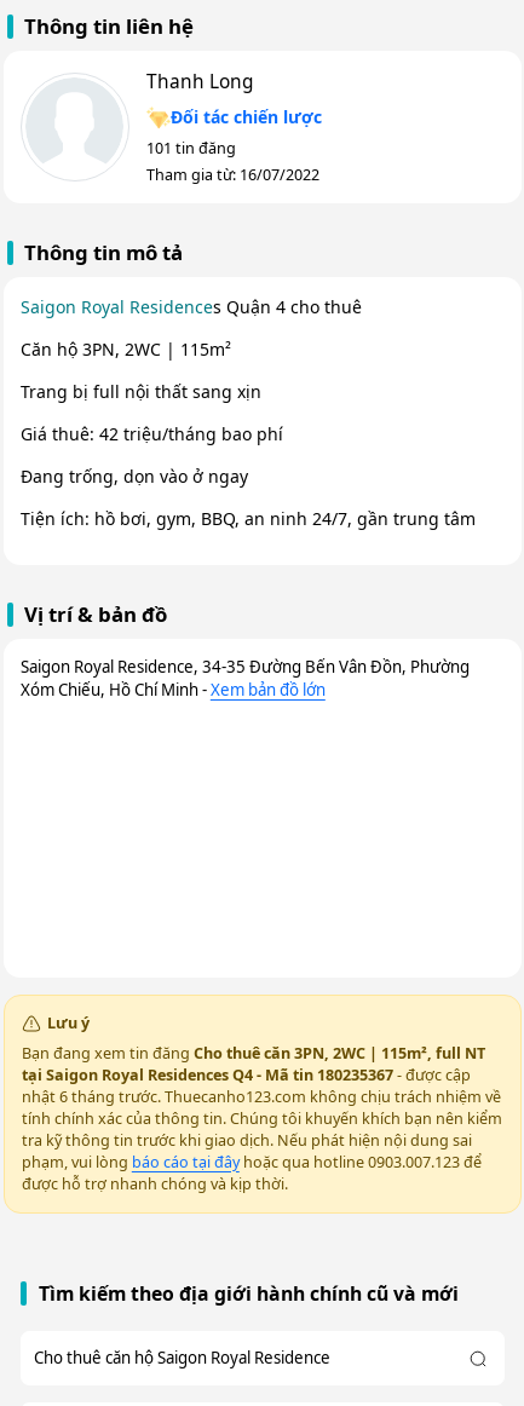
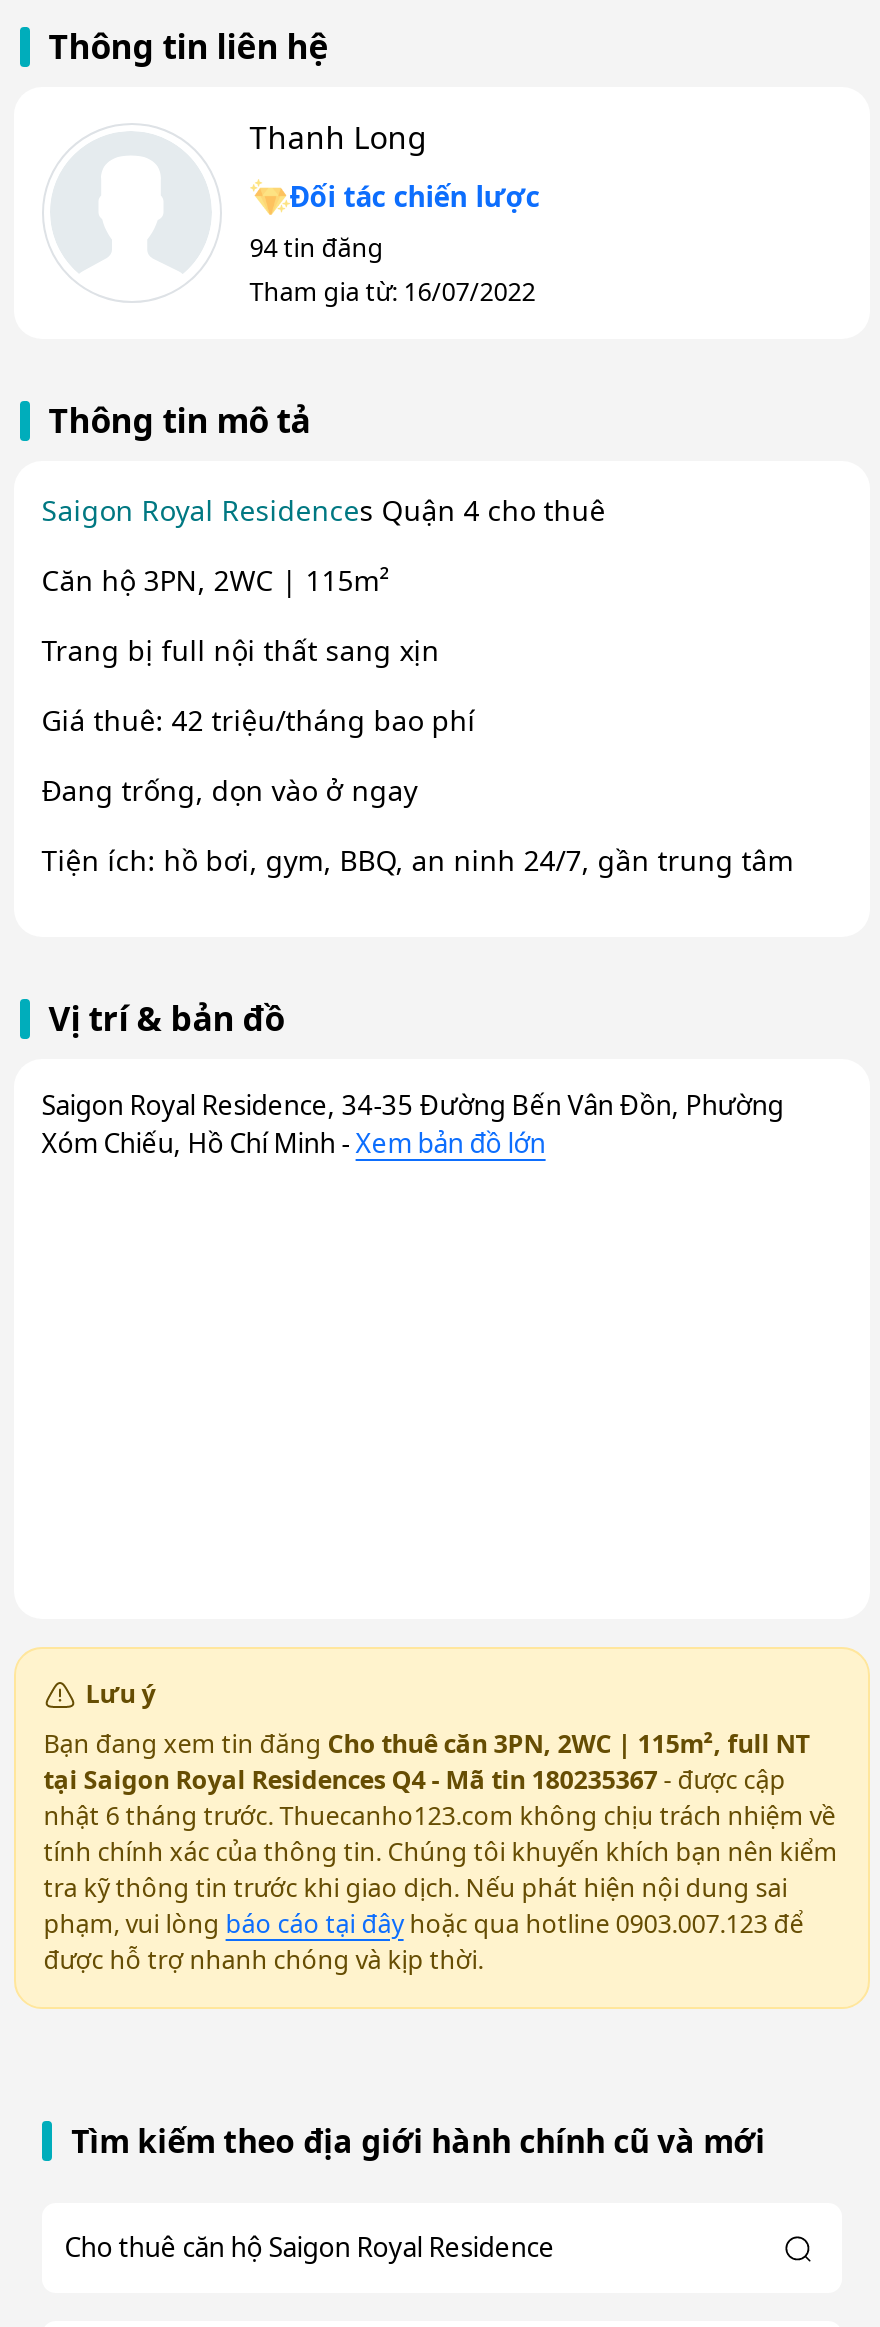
- 101 tin đăng
+ 94 tin đăng
